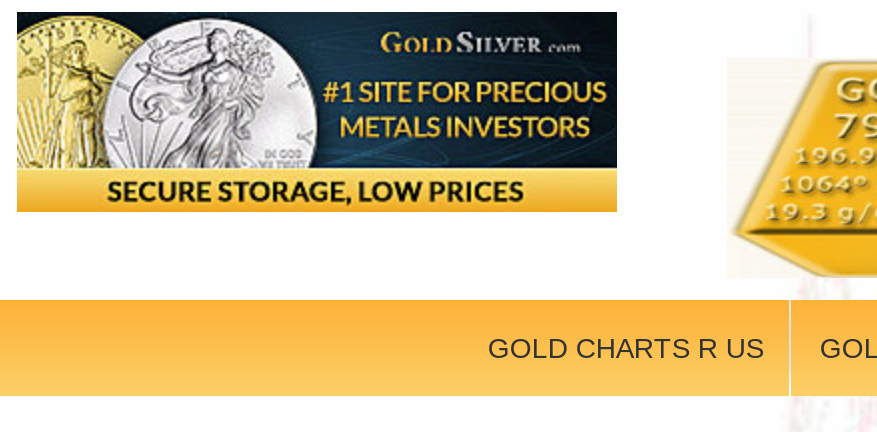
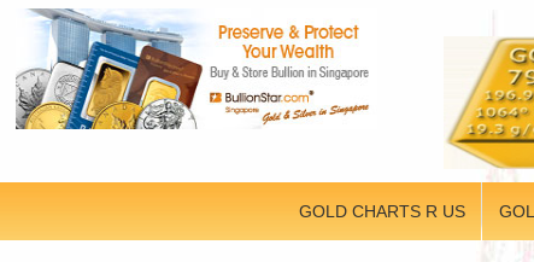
- [image]
+ [image]
